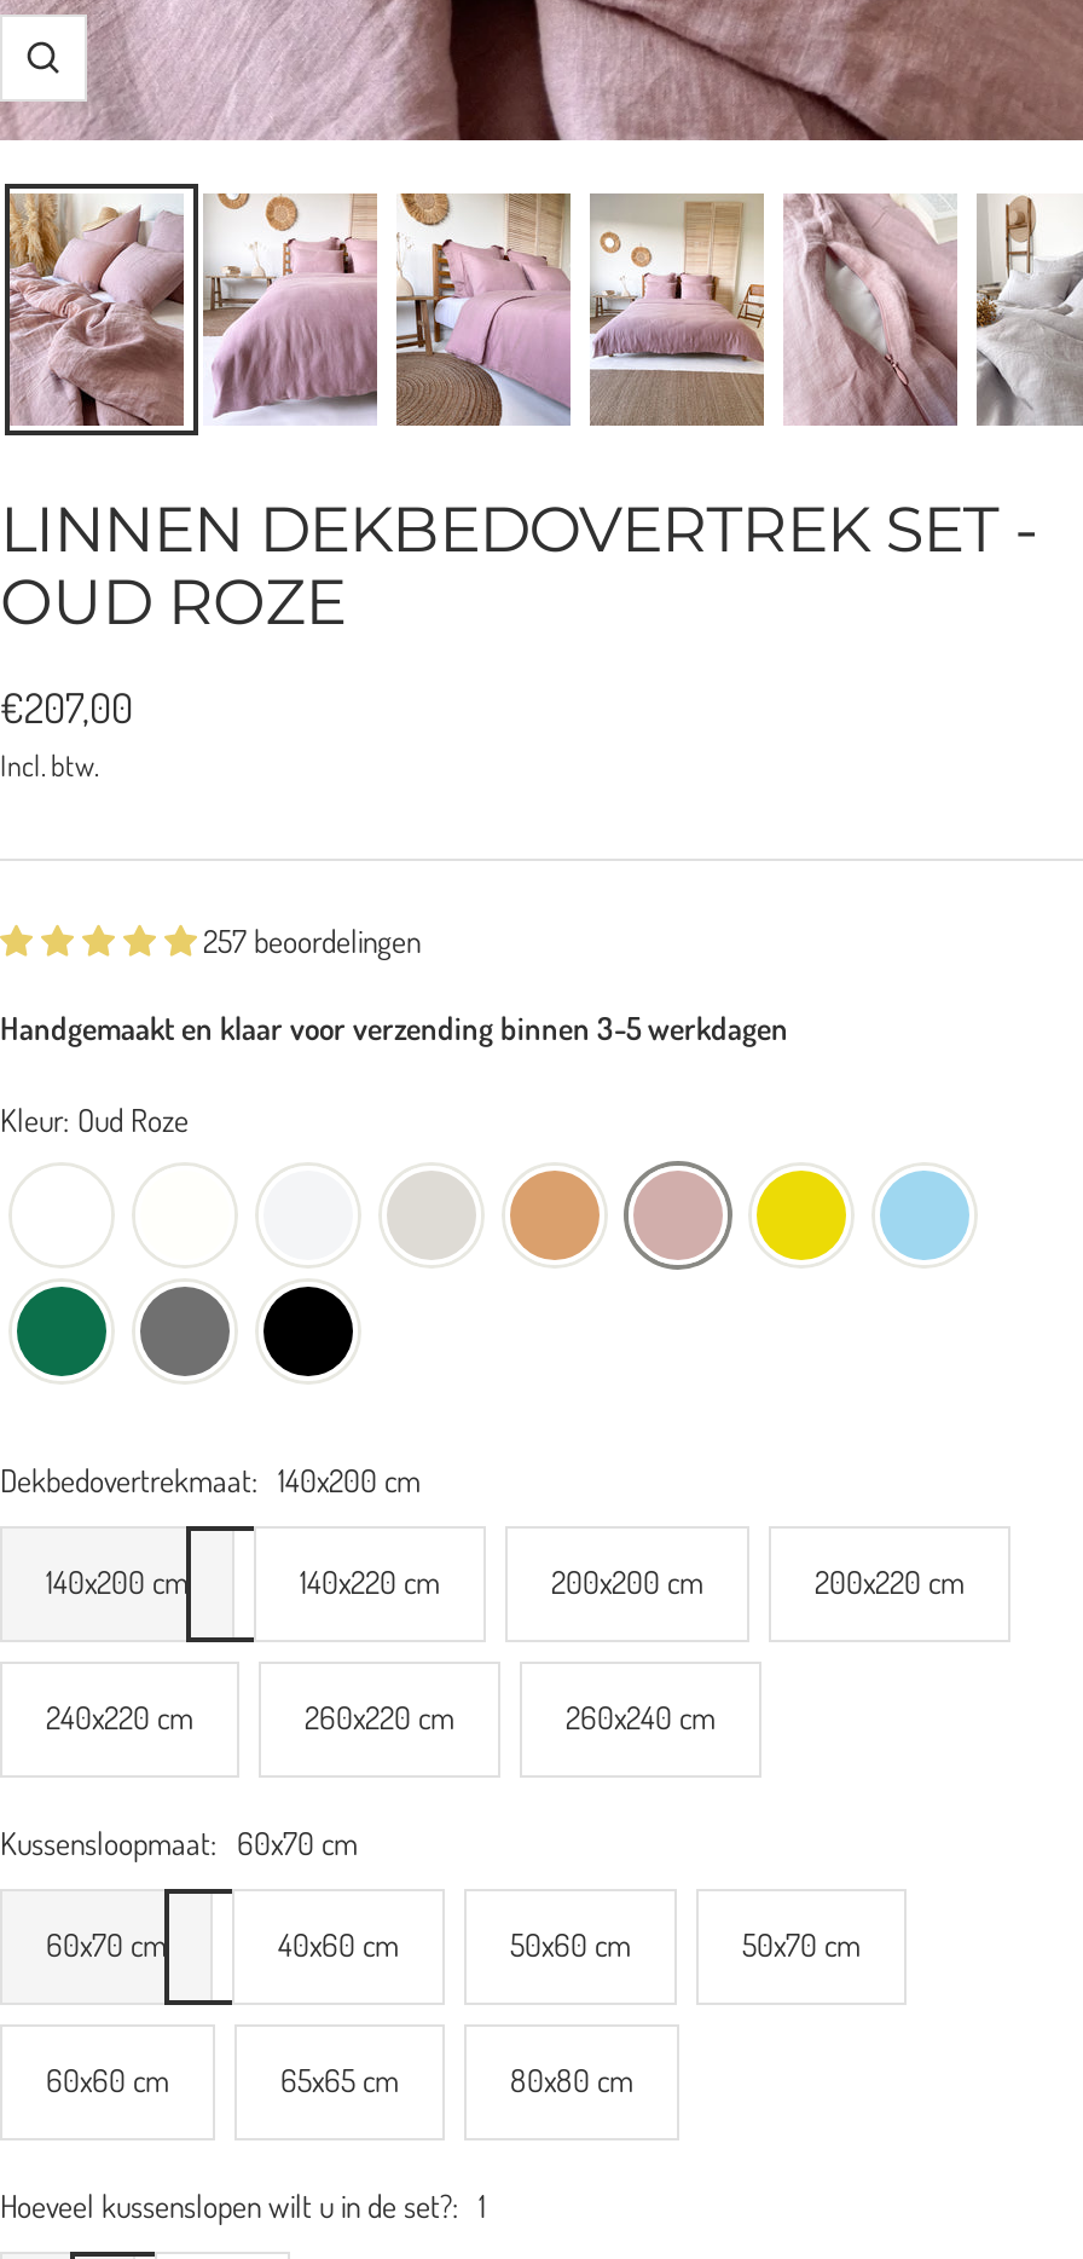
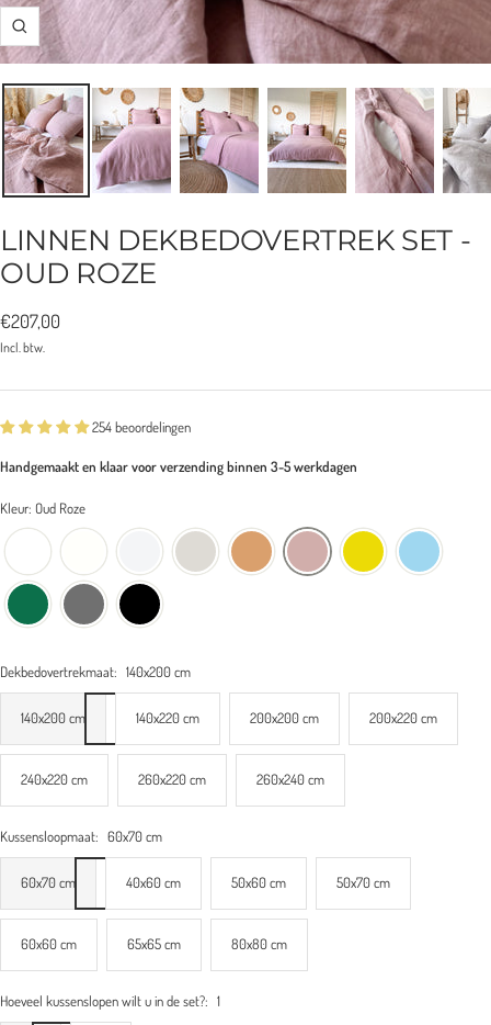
- 257 beoordelingen
+ 254 beoordelingen
